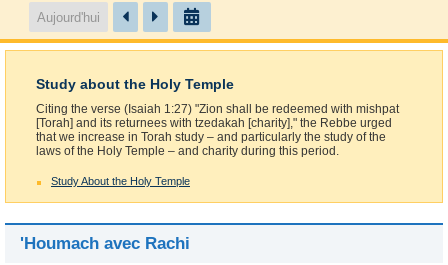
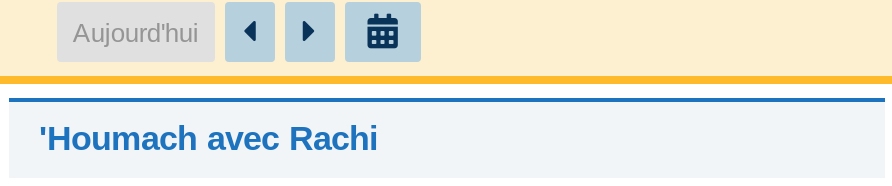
- [image]
- Study about the Holy Temple
- Citing the verse (Isaiah 1:27) "Zion shall be redeemed with mishpat
- [Torah] and its returnees with tzedakah [charity]," the Rebbe urged
- that we increase in Torah study – and particularly the study of the
- laws of the Holy Temple – and charity during this period.
- Study About the Holy Temple
